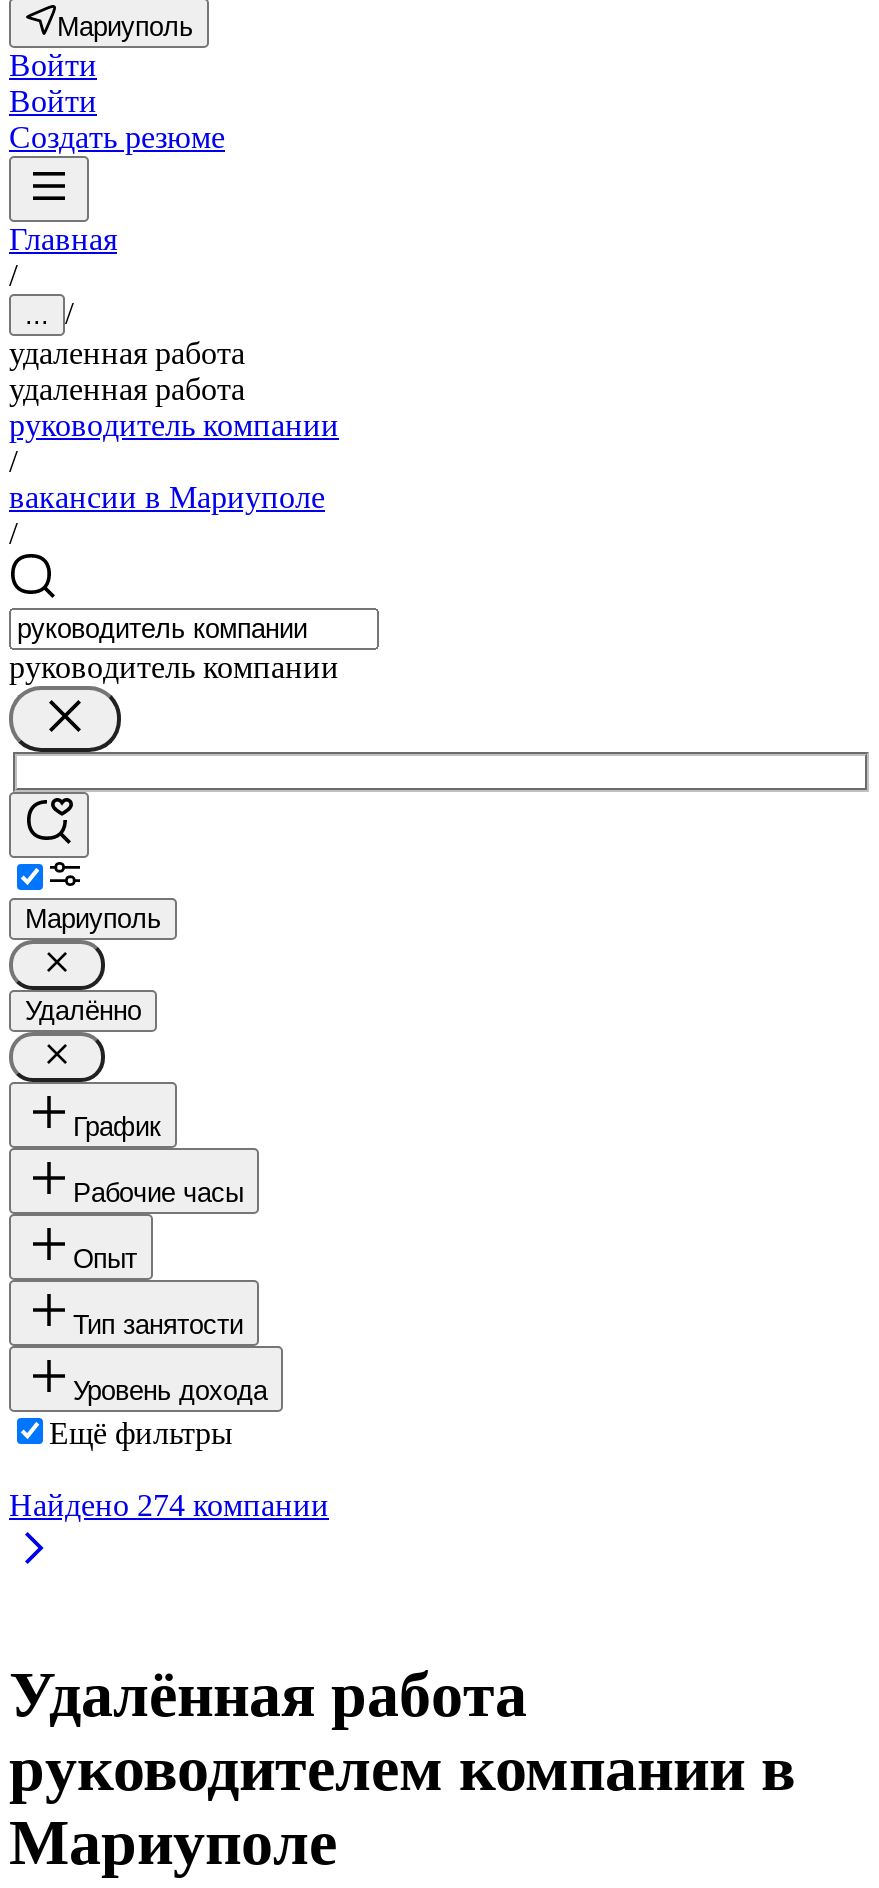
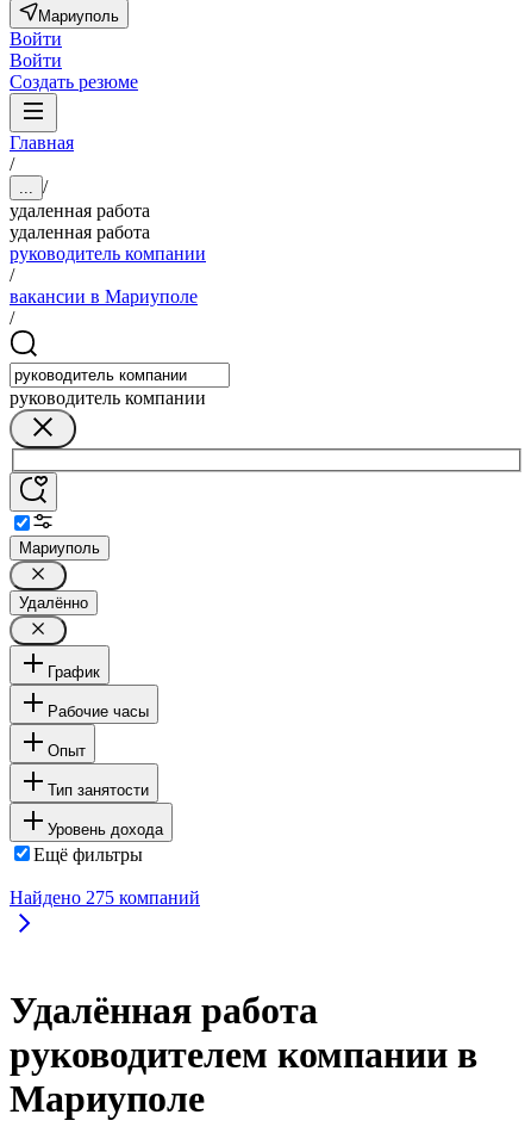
- Найдено 274 компании
+ Найдено 275 компаний
